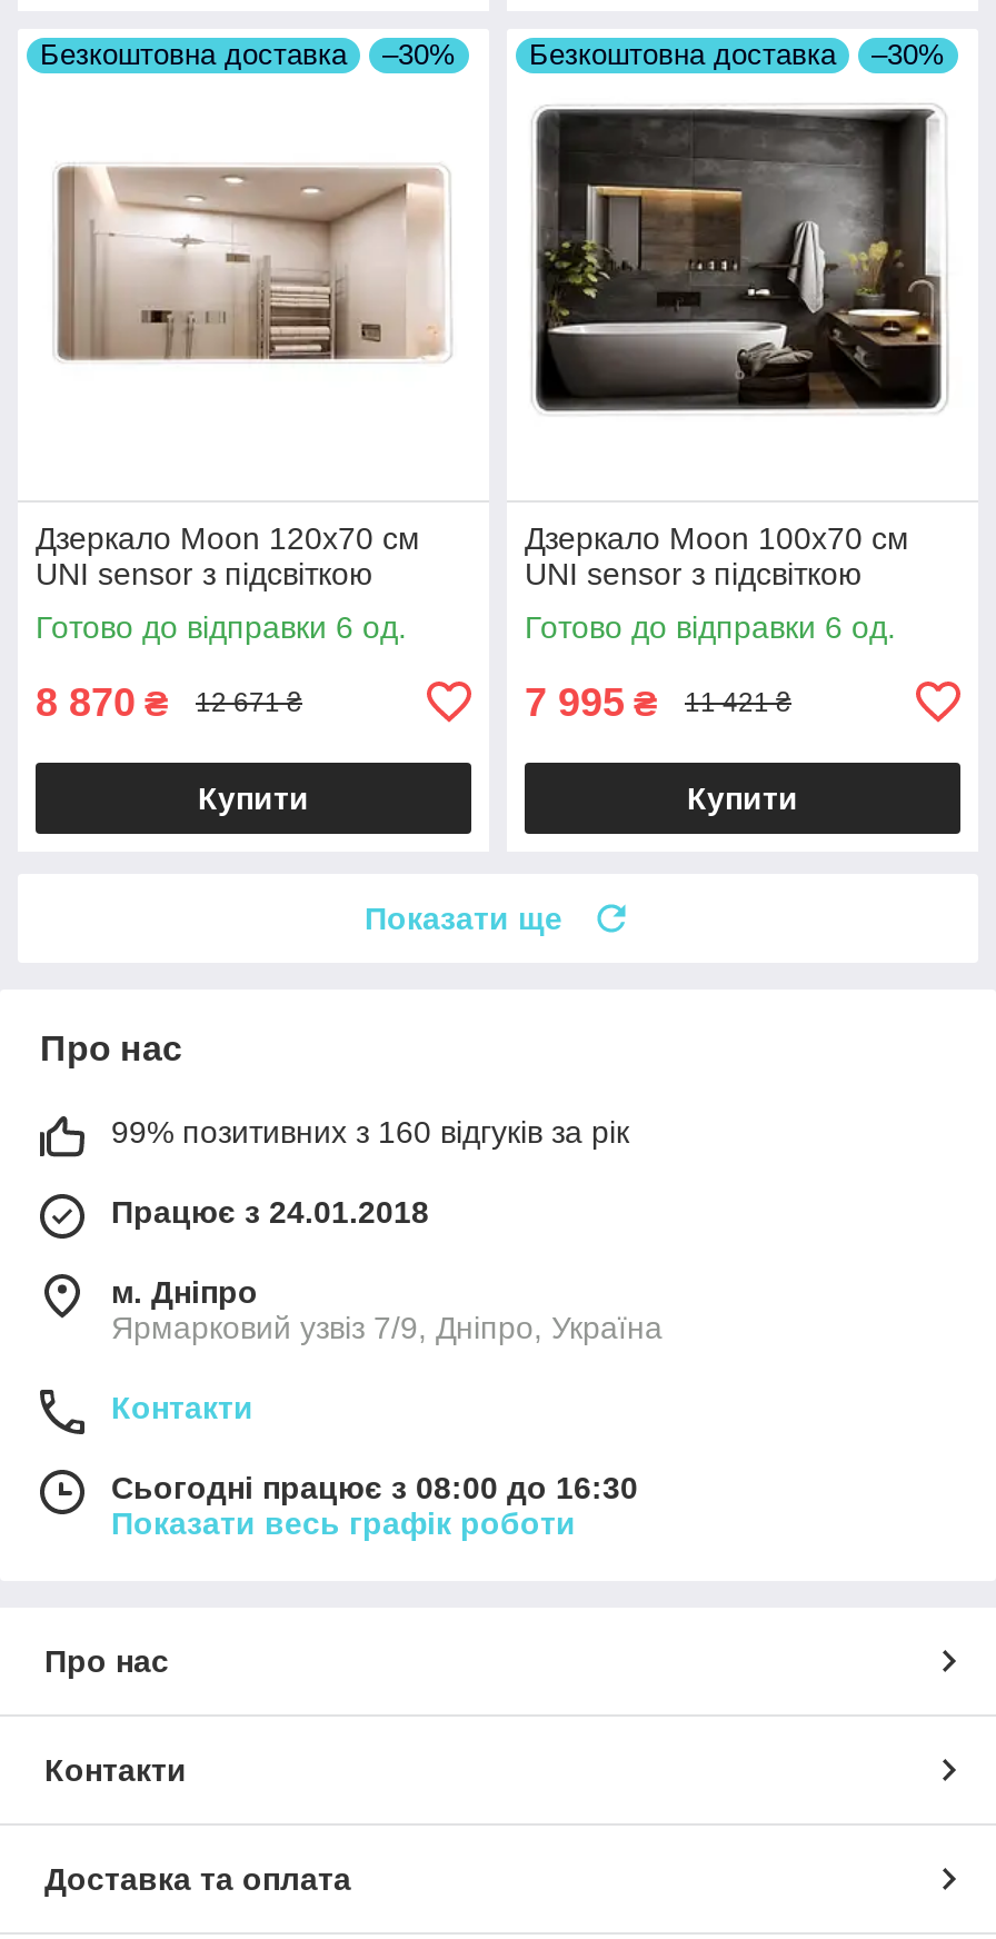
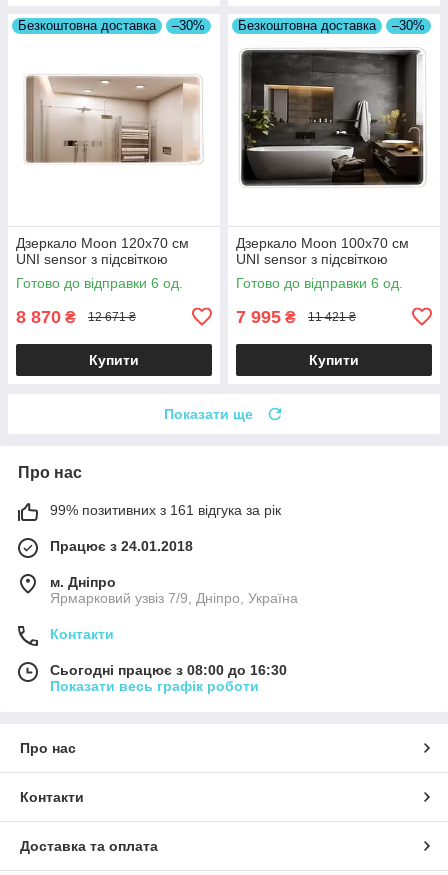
- 99% позитивних з 160 відгуків за рік
+ 99% позитивних з 161 відгука за рік
